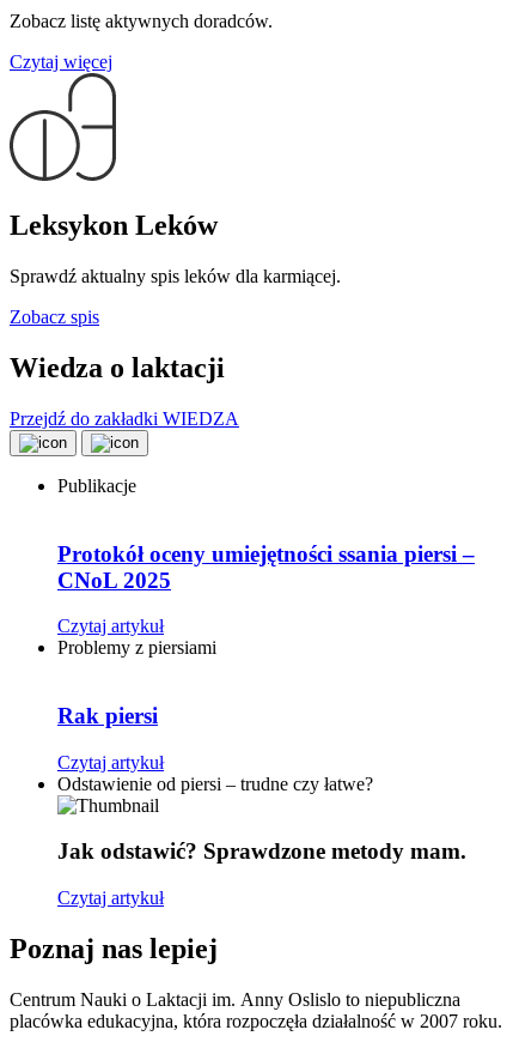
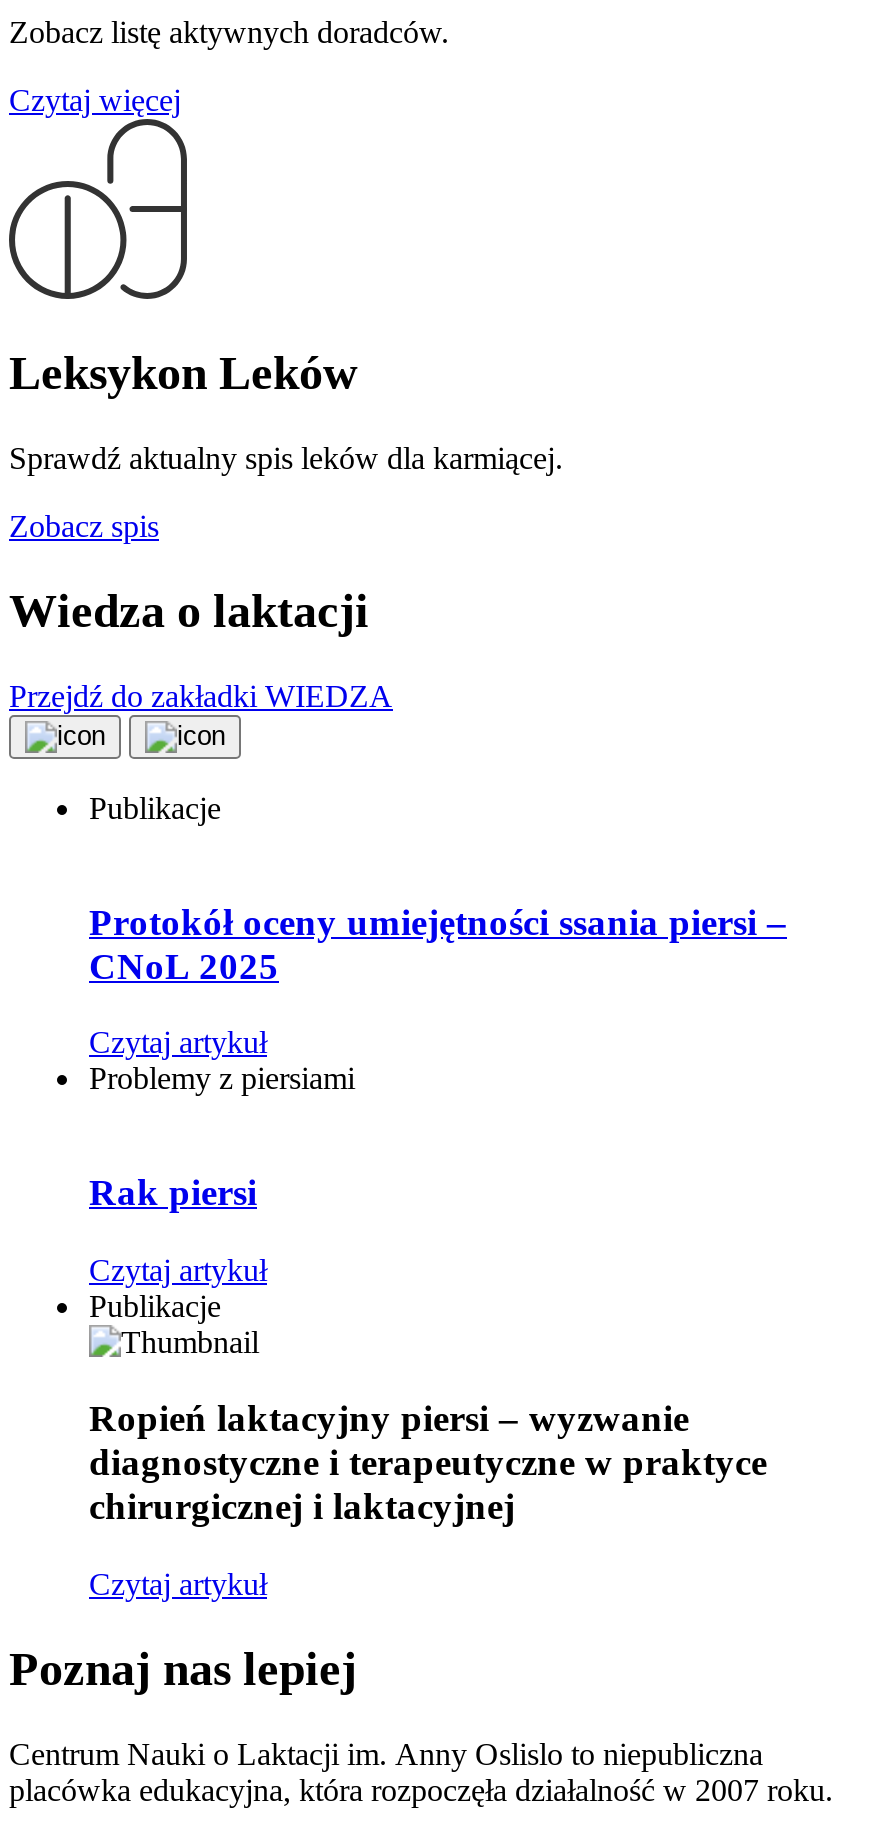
- Odstawienie od piersi – trudne czy łatwe?
+ Publikacje

- Jak odstawić? Sprawdzone metody mam.
+ Ropień laktacyjny piersi – wyzwanie
+ diagnostyczne i terapeutyczne w praktyce
+ chirurgicznej i laktacyjnej
